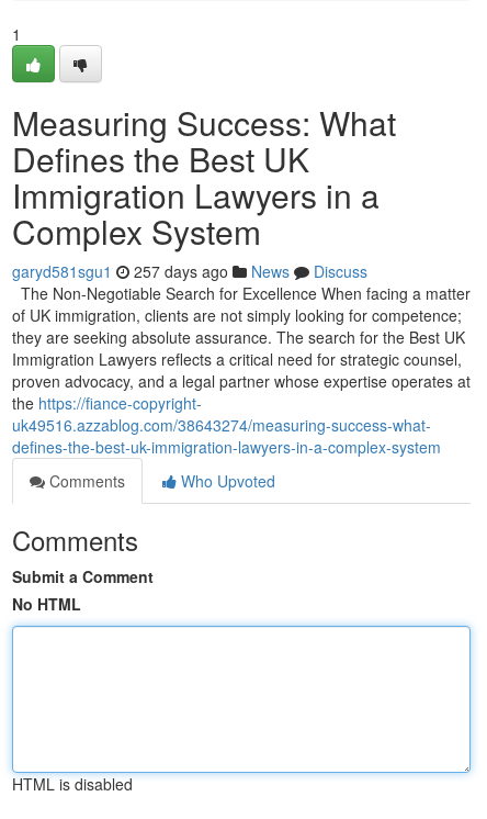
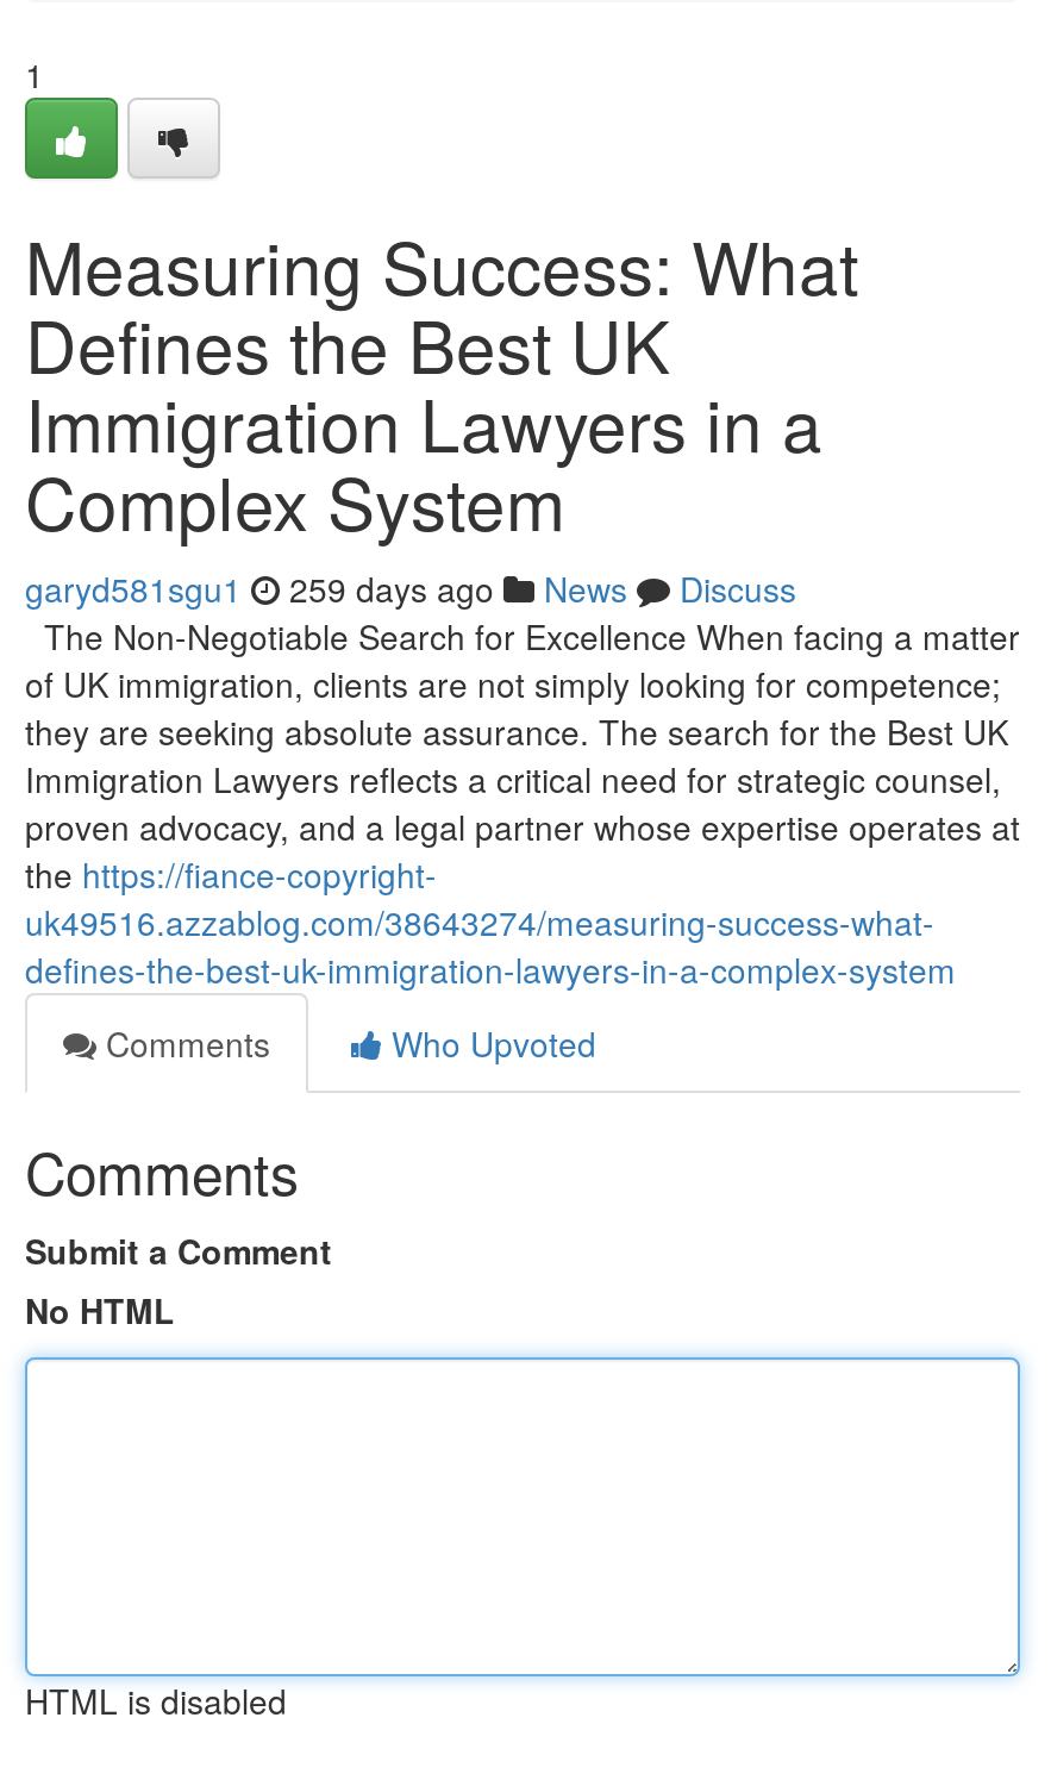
- garyd581sgu1 257 days ago News Discuss
+ garyd581sgu1 259 days ago News Discuss
